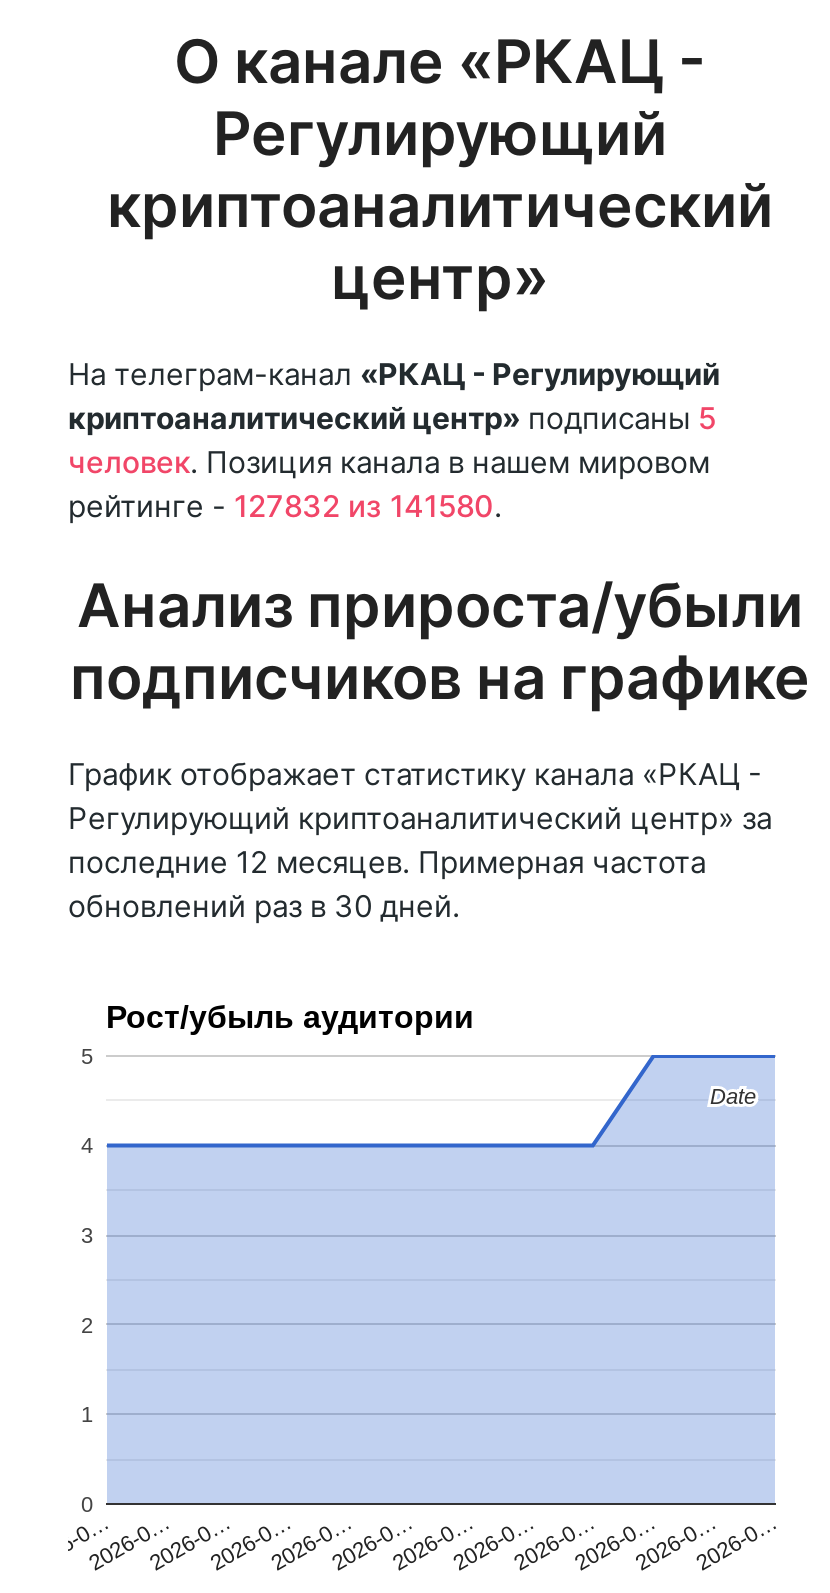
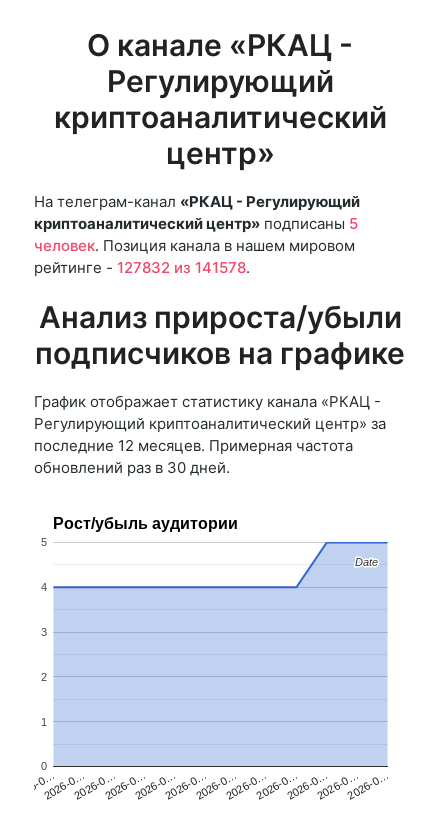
- рейтинге - 127832 из 141580.
+ рейтинге - 127832 из 141578.
